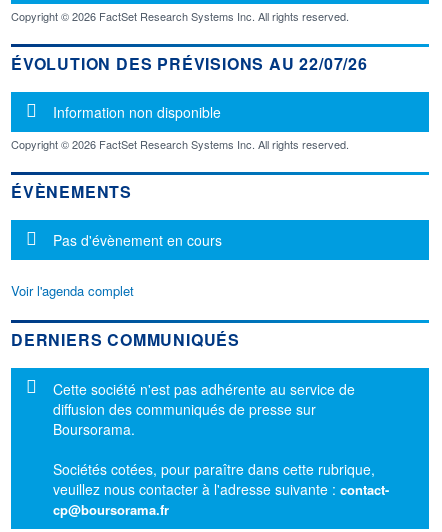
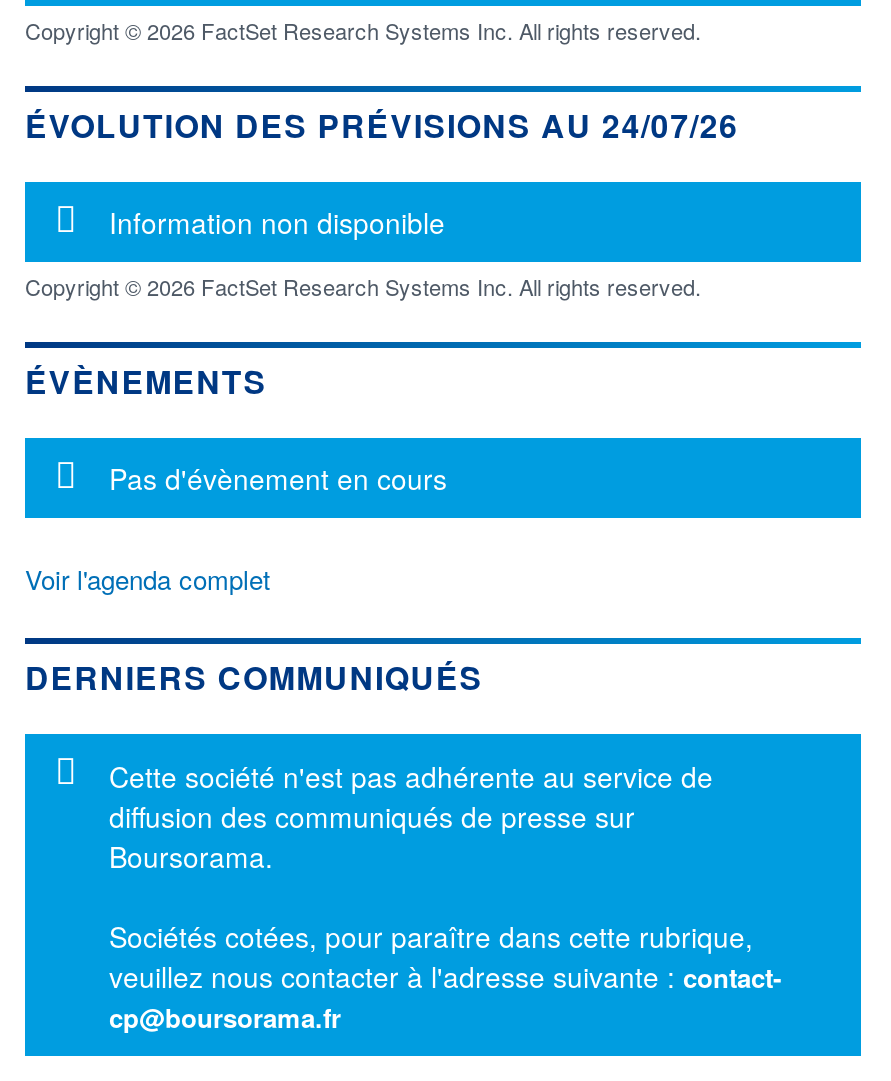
- ÉVOLUTION DES PRÉVISIONS AU 22/07/26
+ ÉVOLUTION DES PRÉVISIONS AU 24/07/26
